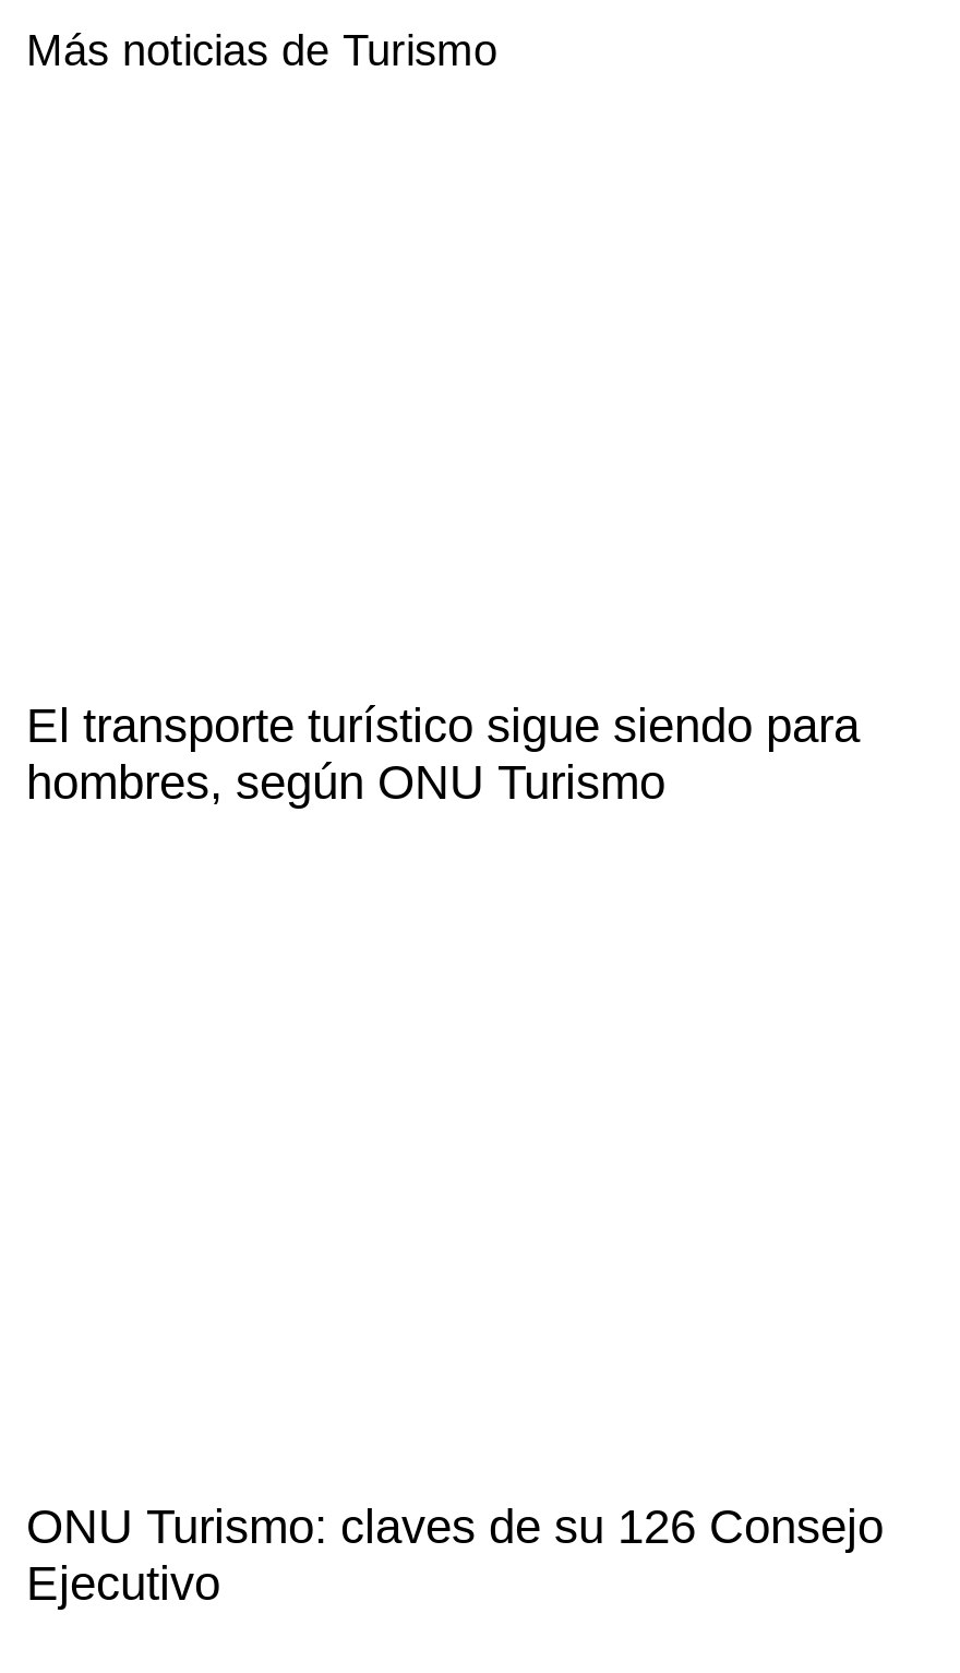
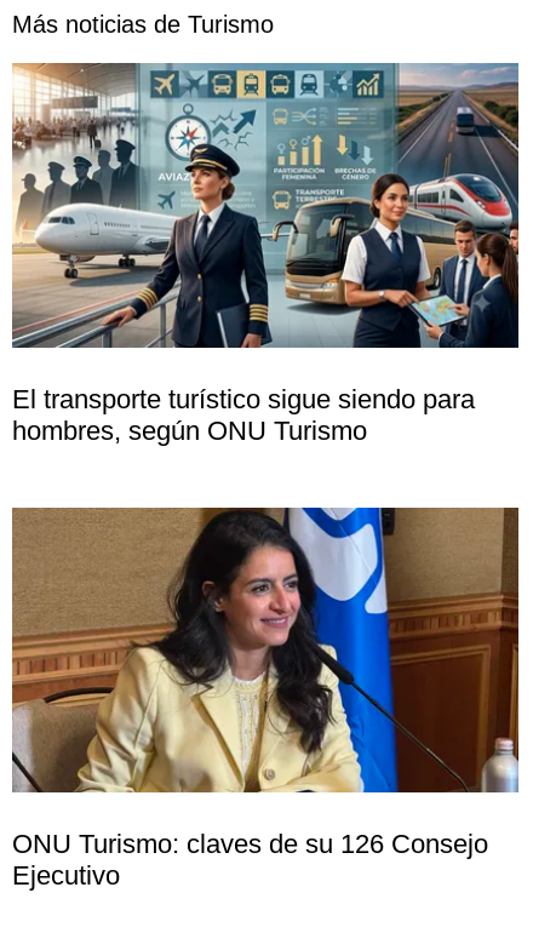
+ [image]

+ [image]
